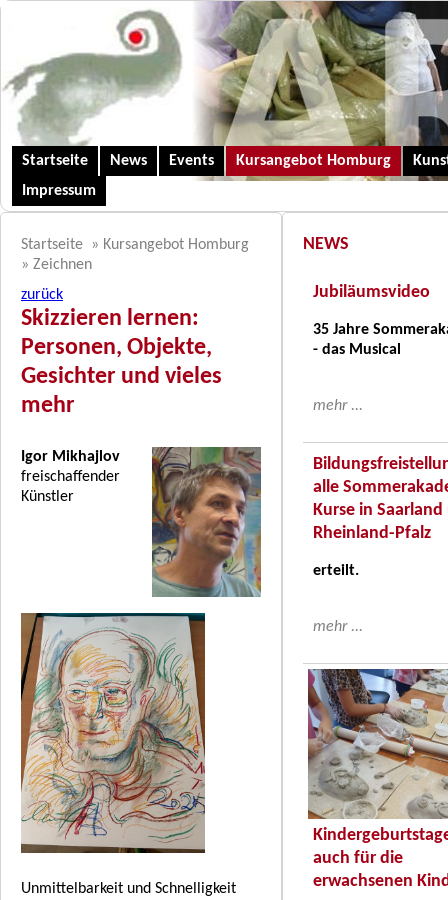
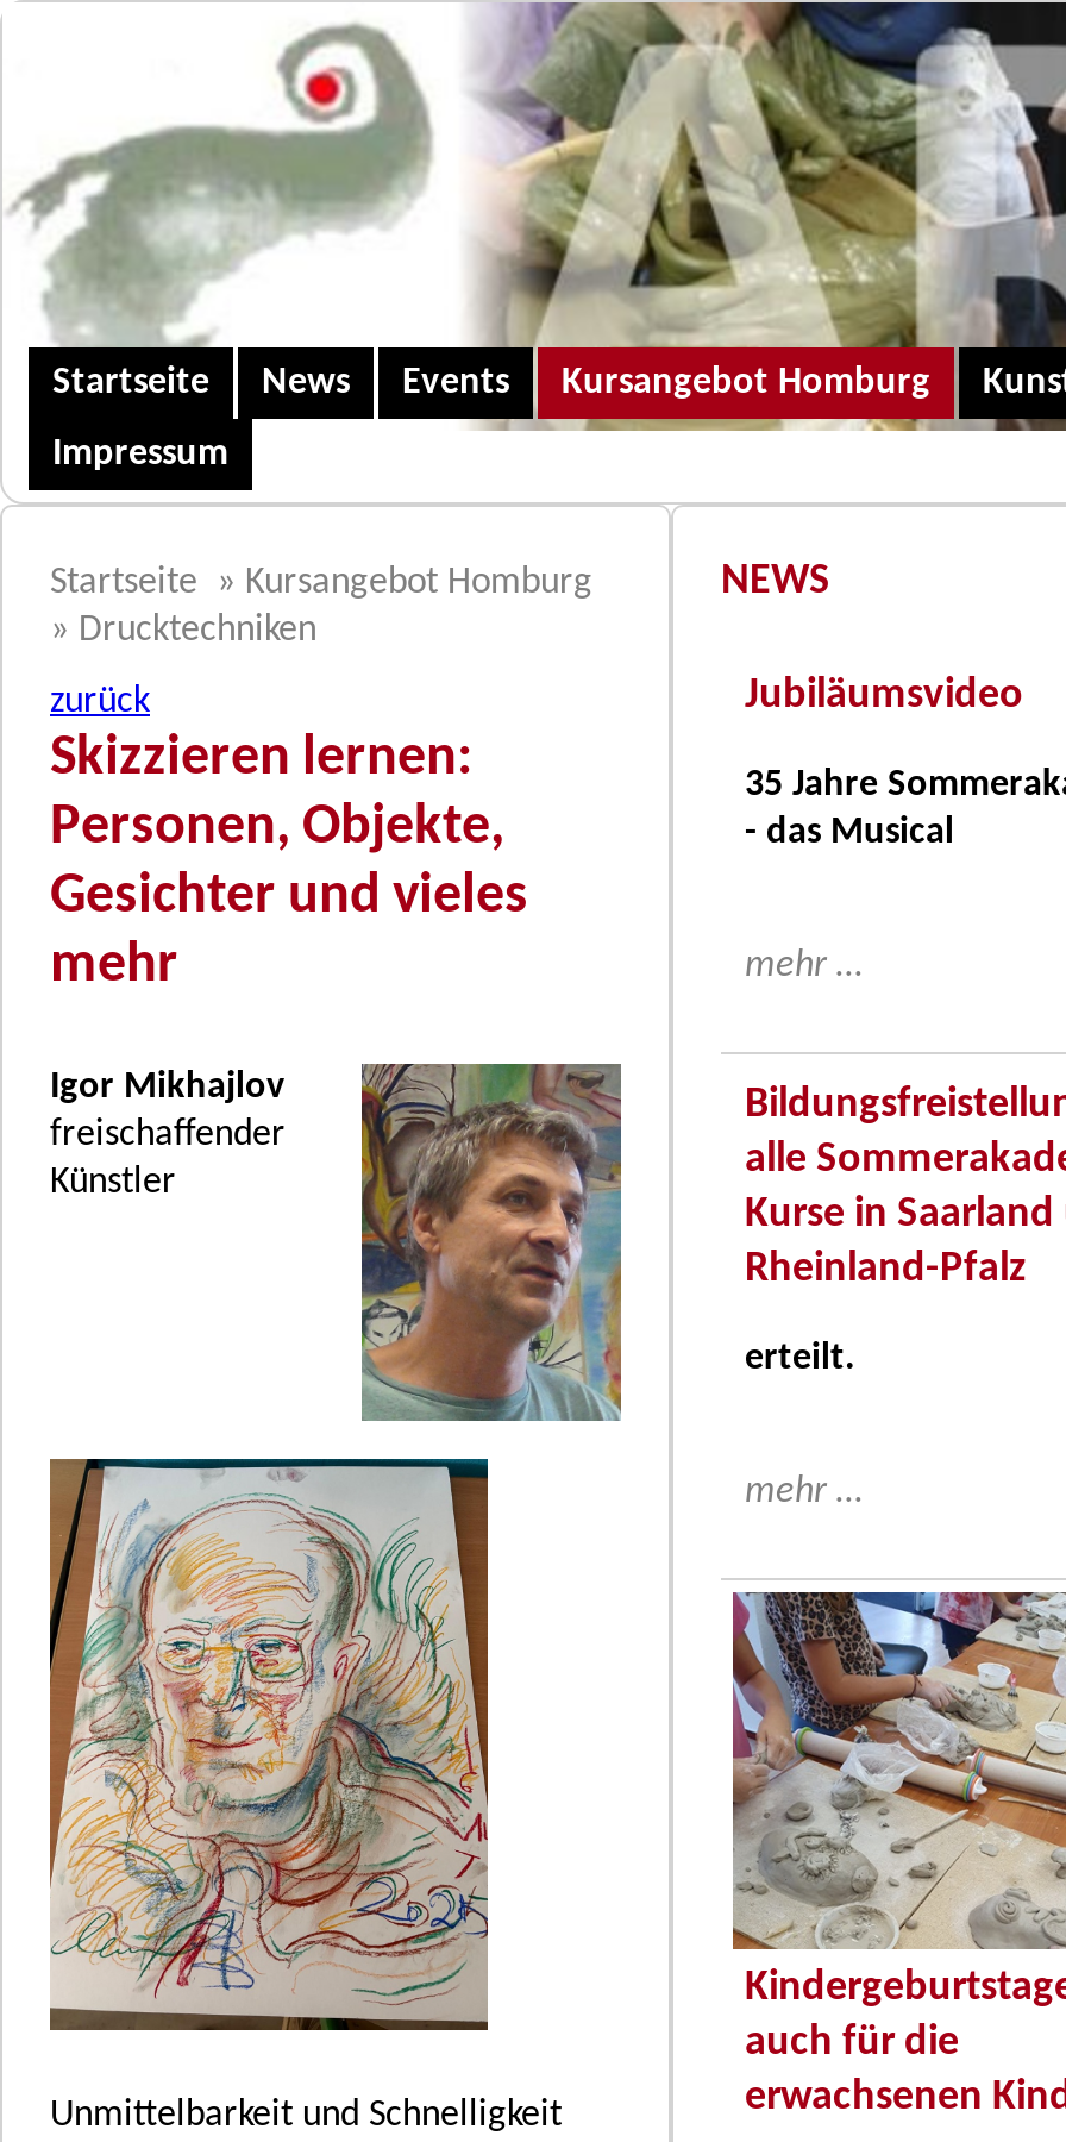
- » Zeichnen
+ » Drucktechniken
